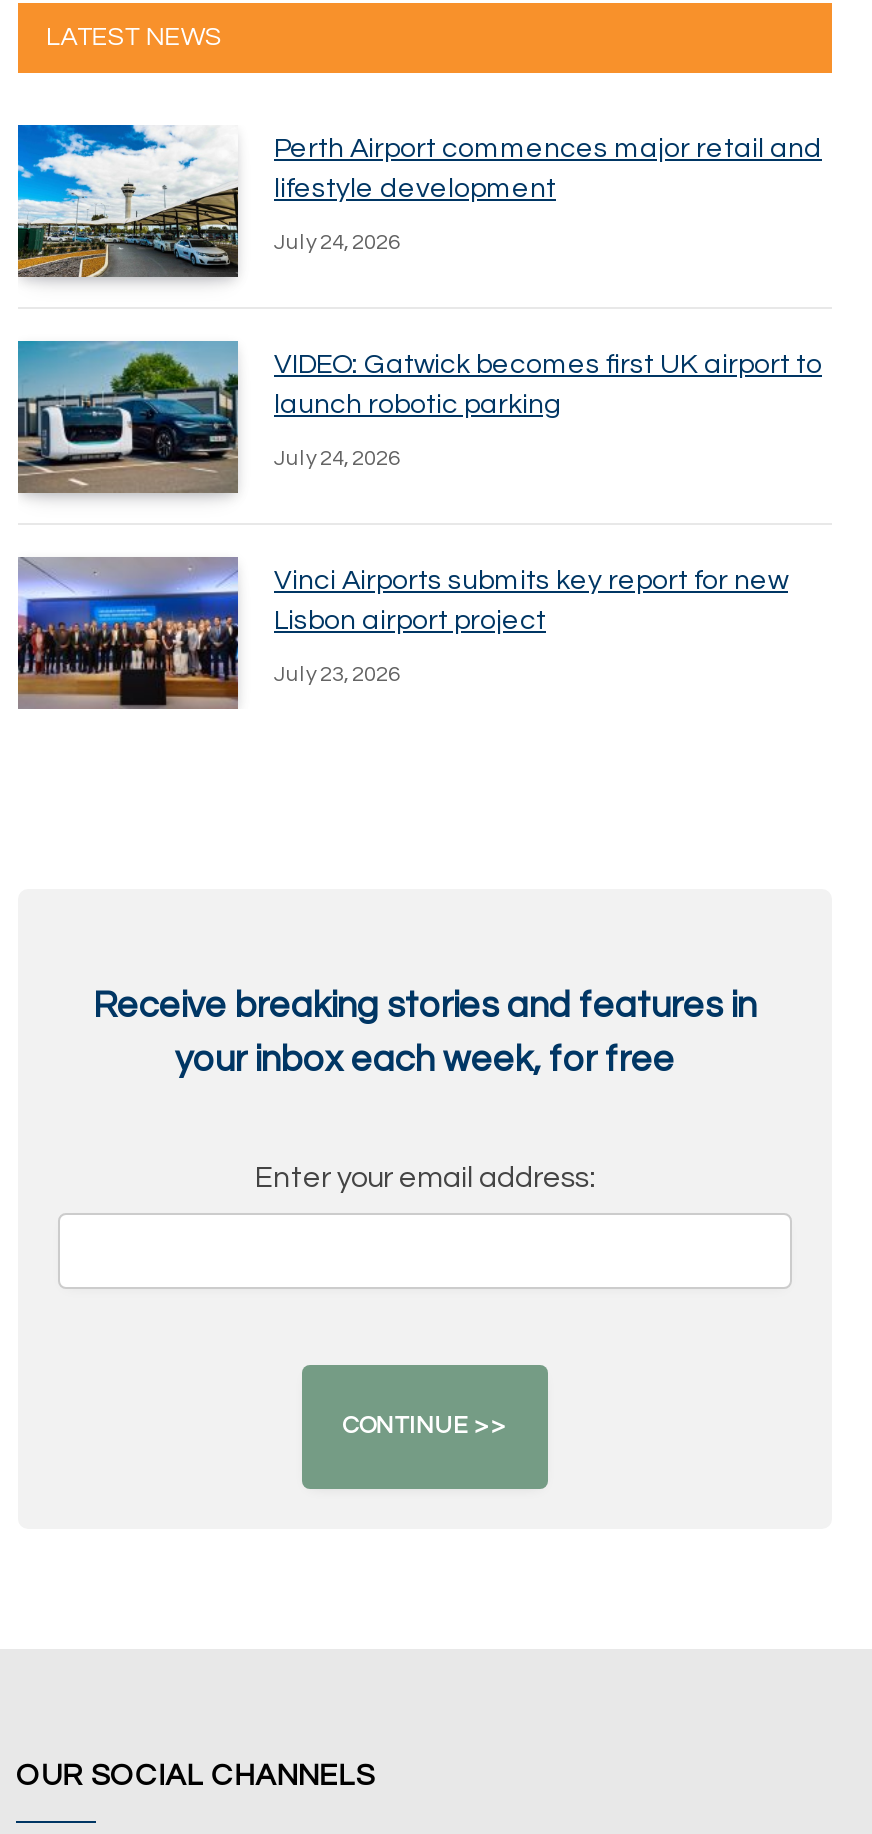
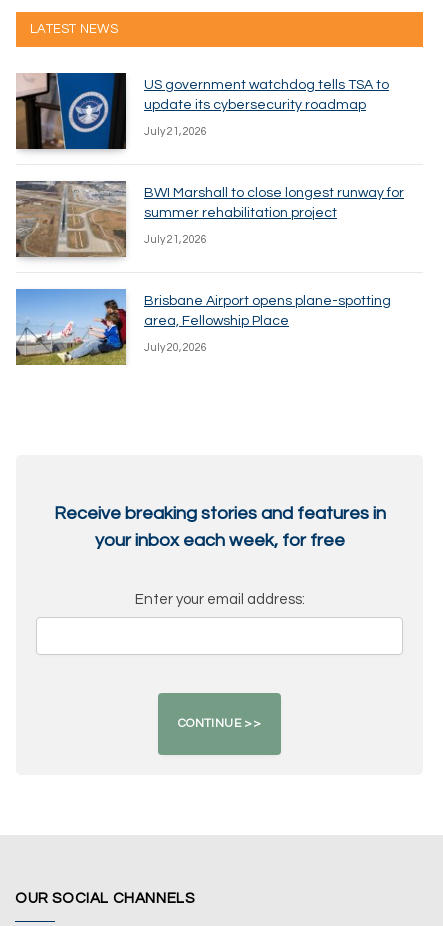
- [image]
- Perth Airport commences major retail and
- lifestyle development
+ [image]
+ US government watchdog tells TSA to
+ update its cybersecurity roadmap

- July 24, 2026
+ July 21, 2026

- [image]
- VIDEO: Gatwick becomes first UK airport to
- launch robotic parking
+ [image]
+ BWI Marshall to close longest runway for
+ summer rehabilitation project

- July 24, 2026
+ July 21, 2026

- [image]
- Vinci Airports submits key report for new
- Lisbon airport project
+ [image]
+ Brisbane Airport opens plane-spotting
+ area, Fellowship Place

- July 23, 2026
+ July 20, 2026
